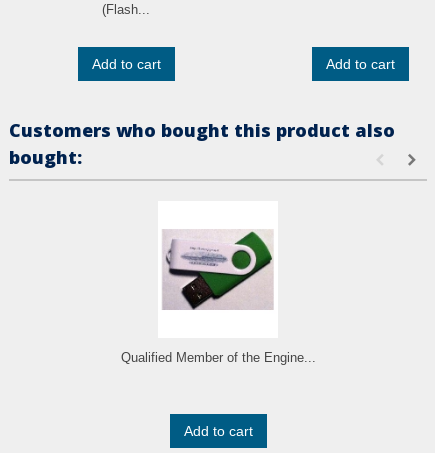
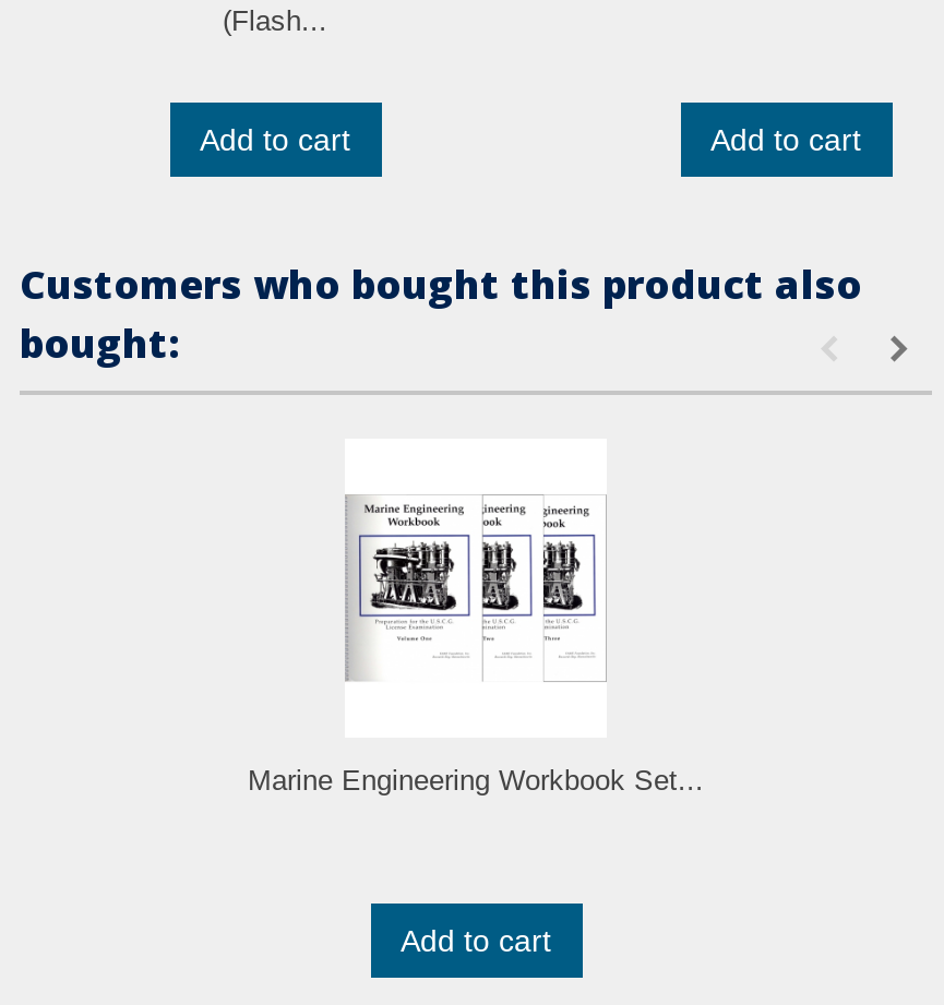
- [image]
- Qualified Member of the Engine...
+ [image]
+ Marine Engineering Workbook Set...
